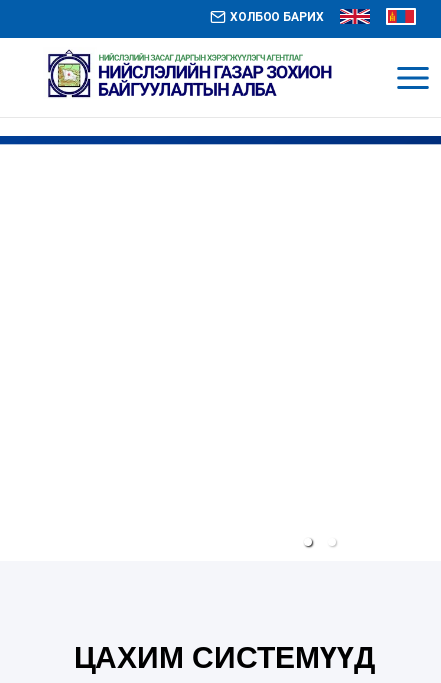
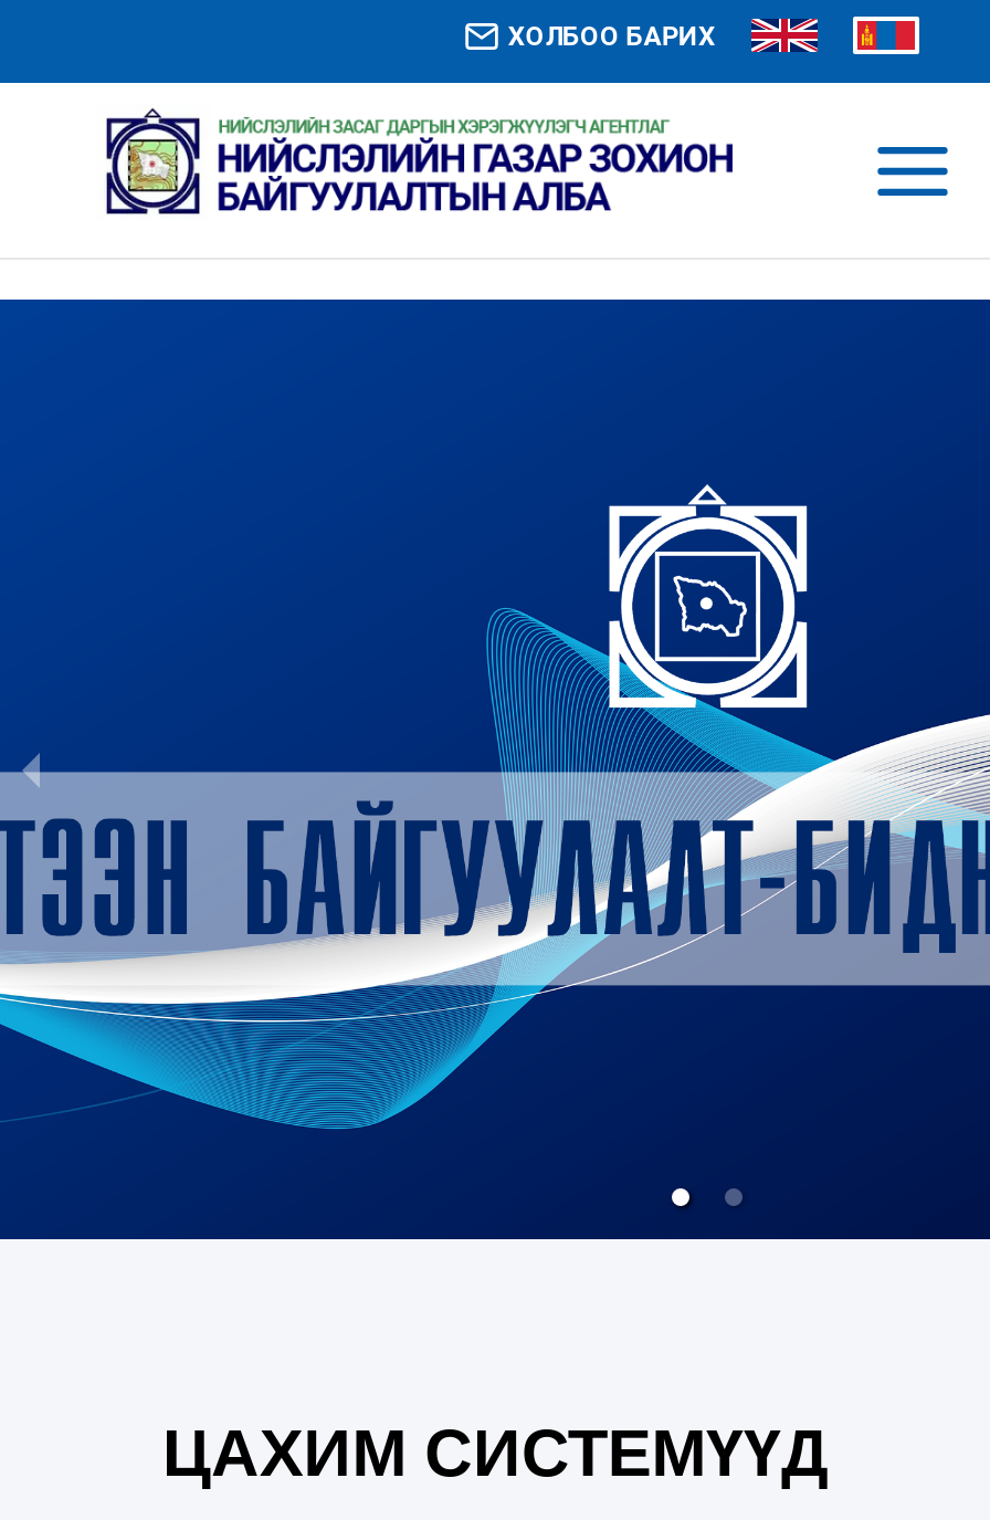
+ [image]
